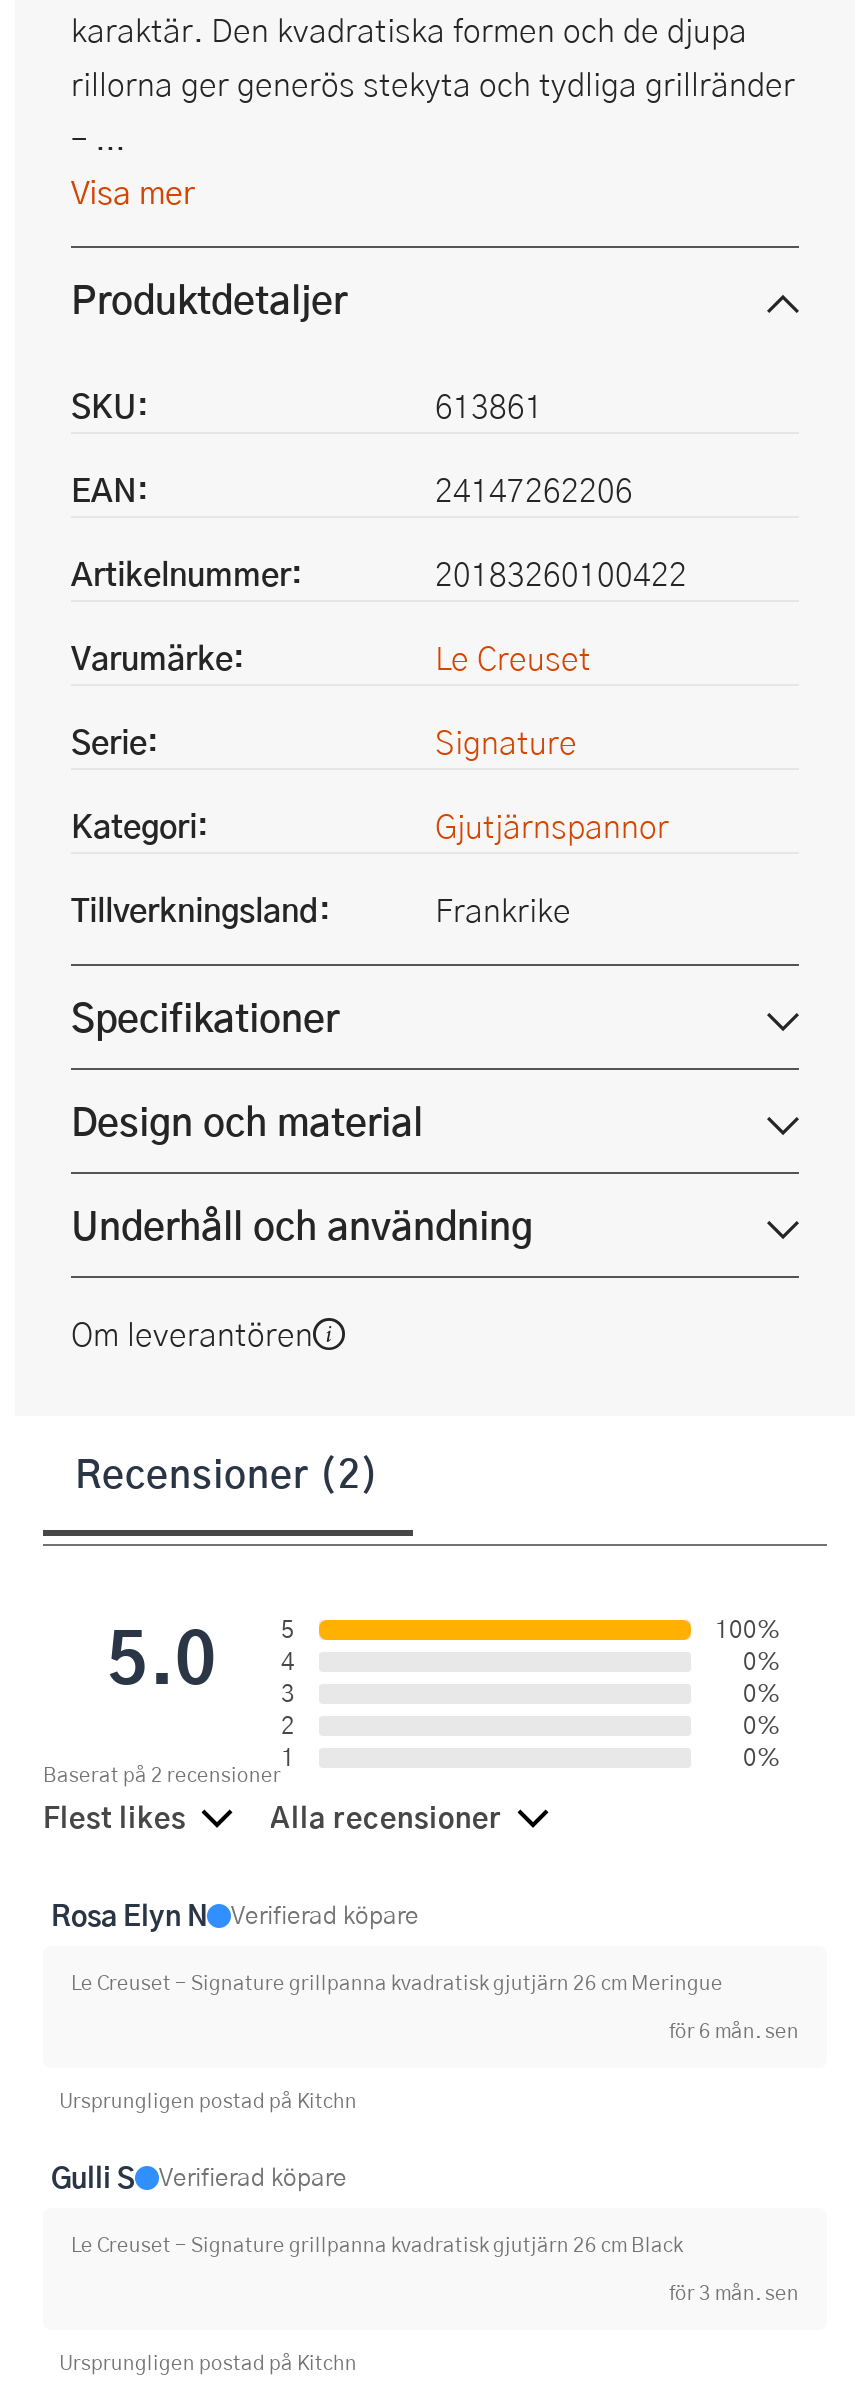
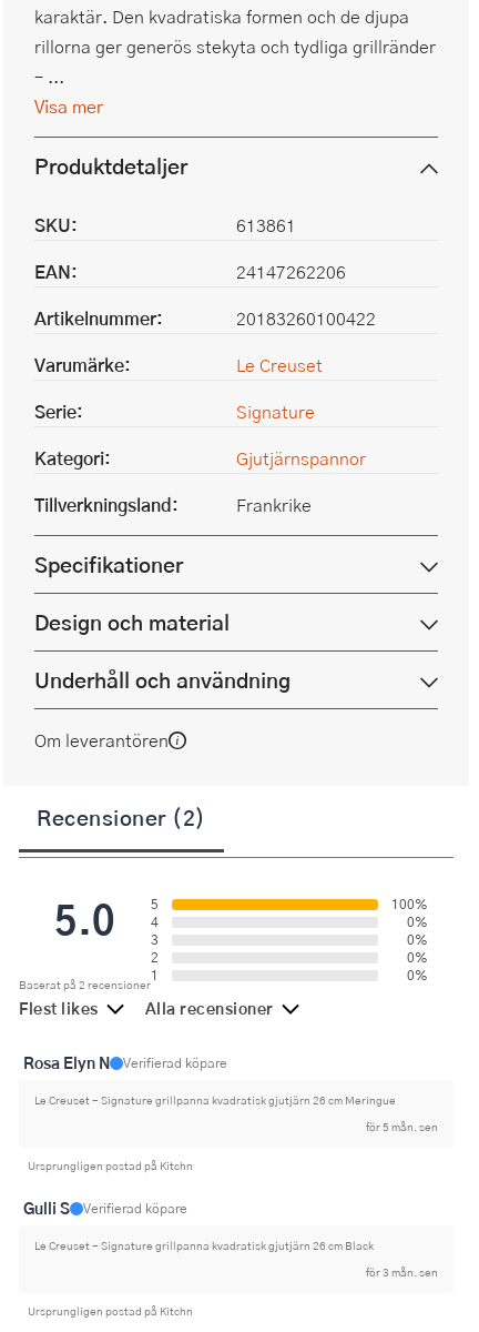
- för 6 mån. sen
+ för 5 mån. sen
